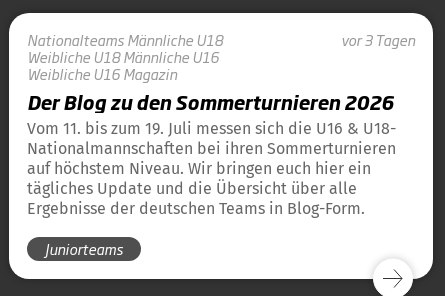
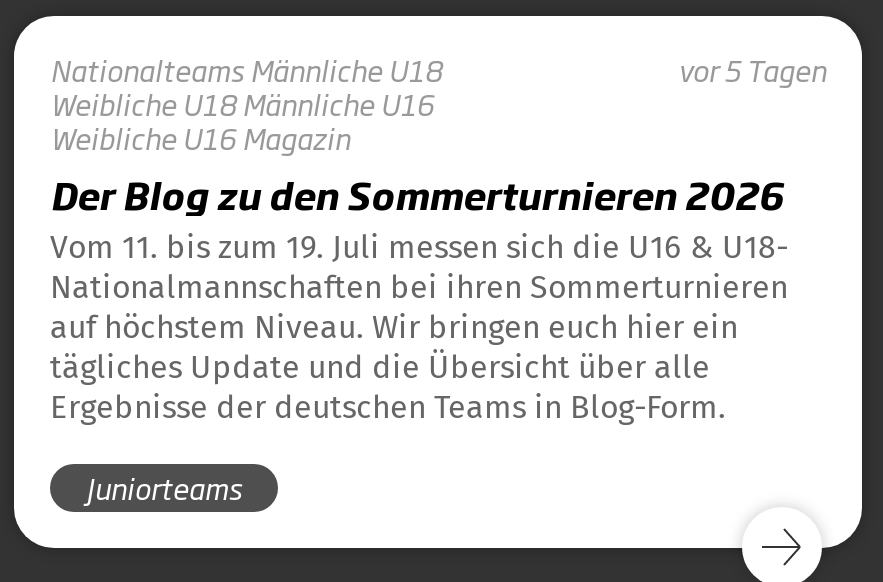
- vor 3 Tagen
+ vor 5 Tagen
